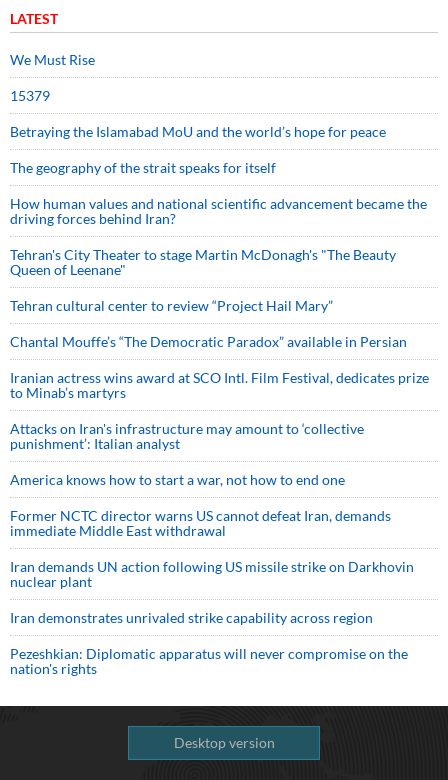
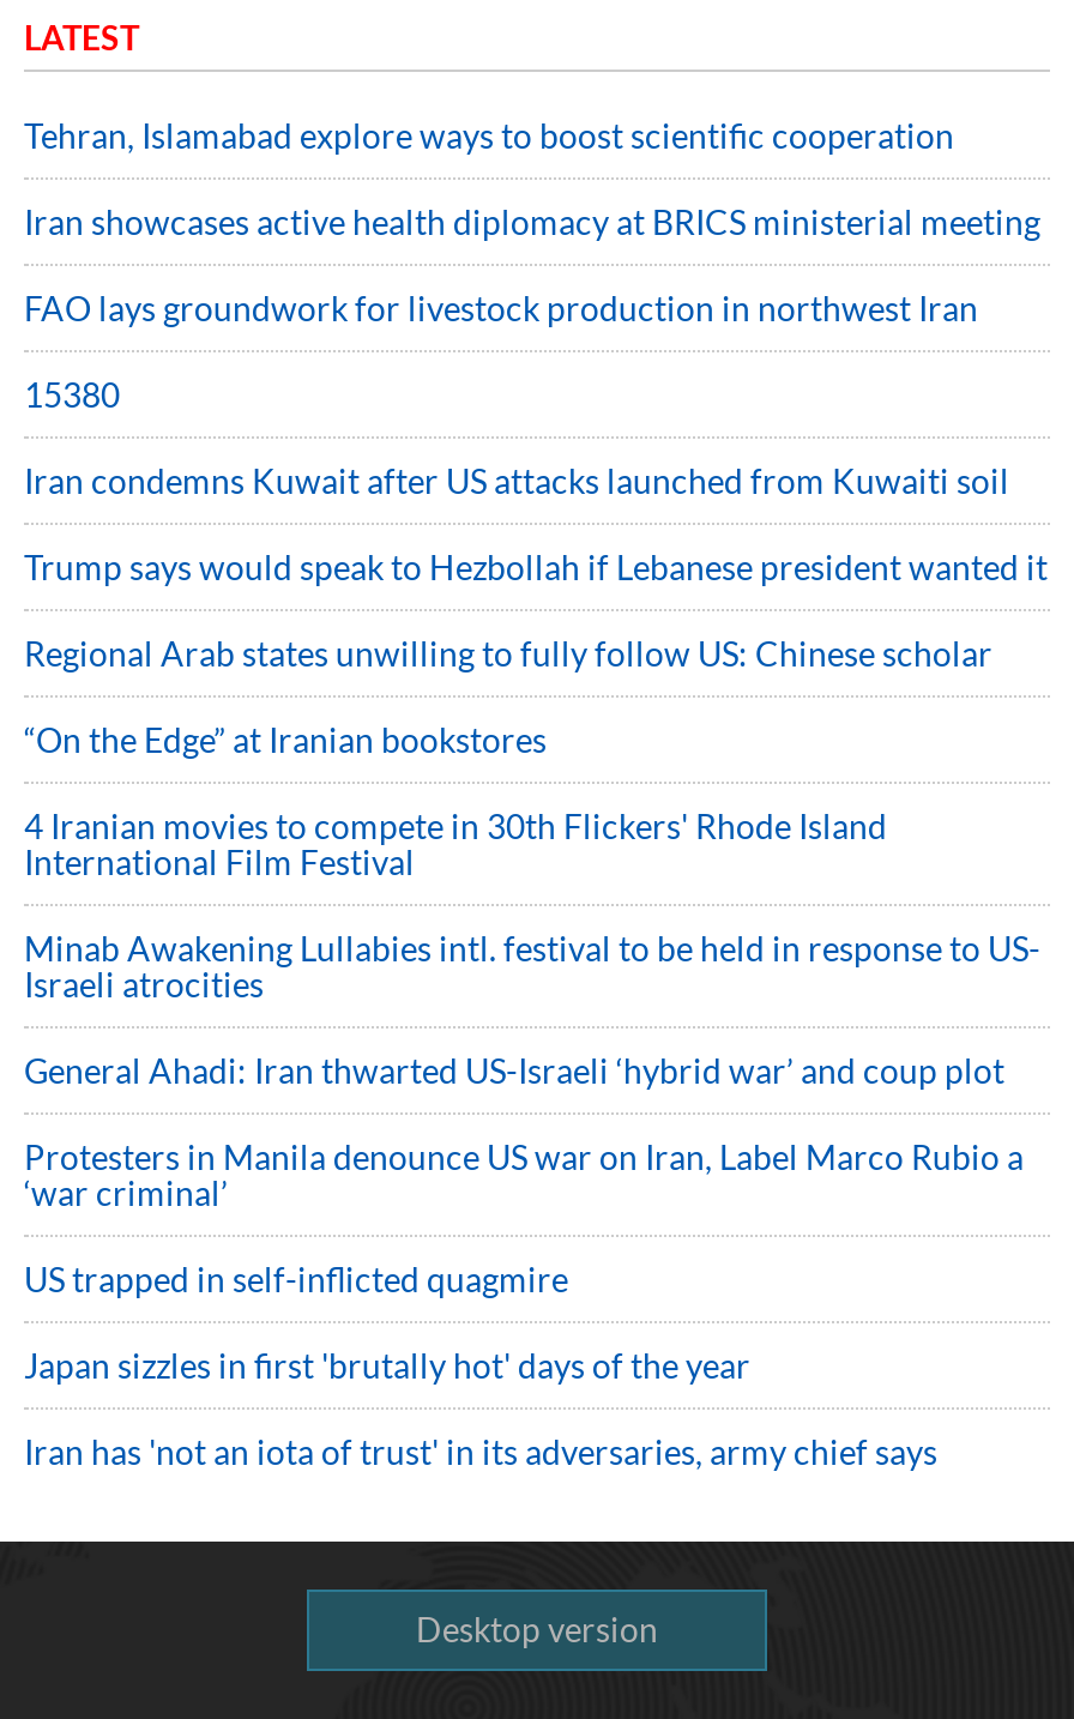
- We Must Rise
+ Tehran, Islamabad explore ways to boost scientific cooperation

- 15379
+ Iran showcases active health diplomacy at BRICS ministerial meeting

- Betraying the Islamabad MoU and the world’s hope for peace
+ FAO lays groundwork for livestock production in northwest Iran

- The geography of the strait speaks for itself
+ 15380

- How human values and national scientific advancement became the
- driving forces behind Iran?
+ Iran condemns Kuwait after US attacks launched from Kuwaiti soil

- Tehran's City Theater to stage Martin McDonagh's "The Beauty
- Queen of Leenane"
+ Trump says would speak to Hezbollah if Lebanese president wanted it

- Tehran cultural center to review “Project Hail Mary”
+ Regional Arab states unwilling to fully follow US: Chinese scholar

- Chantal Mouffe’s “The Democratic Paradox” available in Persian
+ “On the Edge” at Iranian bookstores

- Iranian actress wins award at SCO Intl. Film Festival, dedicates prize
- to Minab’s martyrs
+ 4 Iranian movies to compete in 30th Flickers' Rhode Island
+ International Film Festival

- Attacks on Iran's infrastructure may amount to ‘collective
- punishment’: Italian analyst
+ Minab Awakening Lullabies intl. festival to be held in response to US-
+ Israeli atrocities

- America knows how to start a war, not how to end one
+ General Ahadi: Iran thwarted US-Israeli ‘hybrid war’ and coup plot

- Former NCTC director warns US cannot defeat Iran, demands
- immediate Middle East withdrawal
+ Protesters in Manila denounce US war on Iran, Label Marco Rubio a
+ ‘war criminal’

- Iran demands UN action following US missile strike on Darkhovin
- nuclear plant
+ US trapped in self-inflicted quagmire

- Iran demonstrates unrivaled strike capability across region
+ Japan sizzles in first 'brutally hot' days of the year

- Pezeshkian: Diplomatic apparatus will never compromise on the
- nation's rights
+ Iran has 'not an iota of trust' in its adversaries, army chief says
